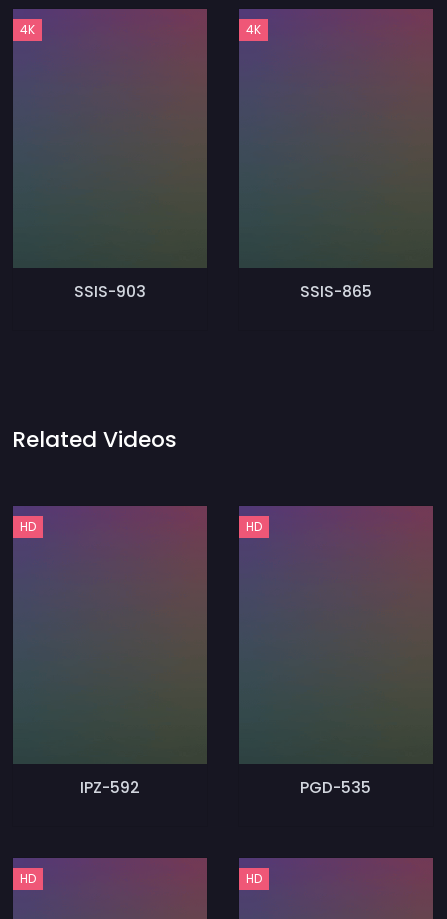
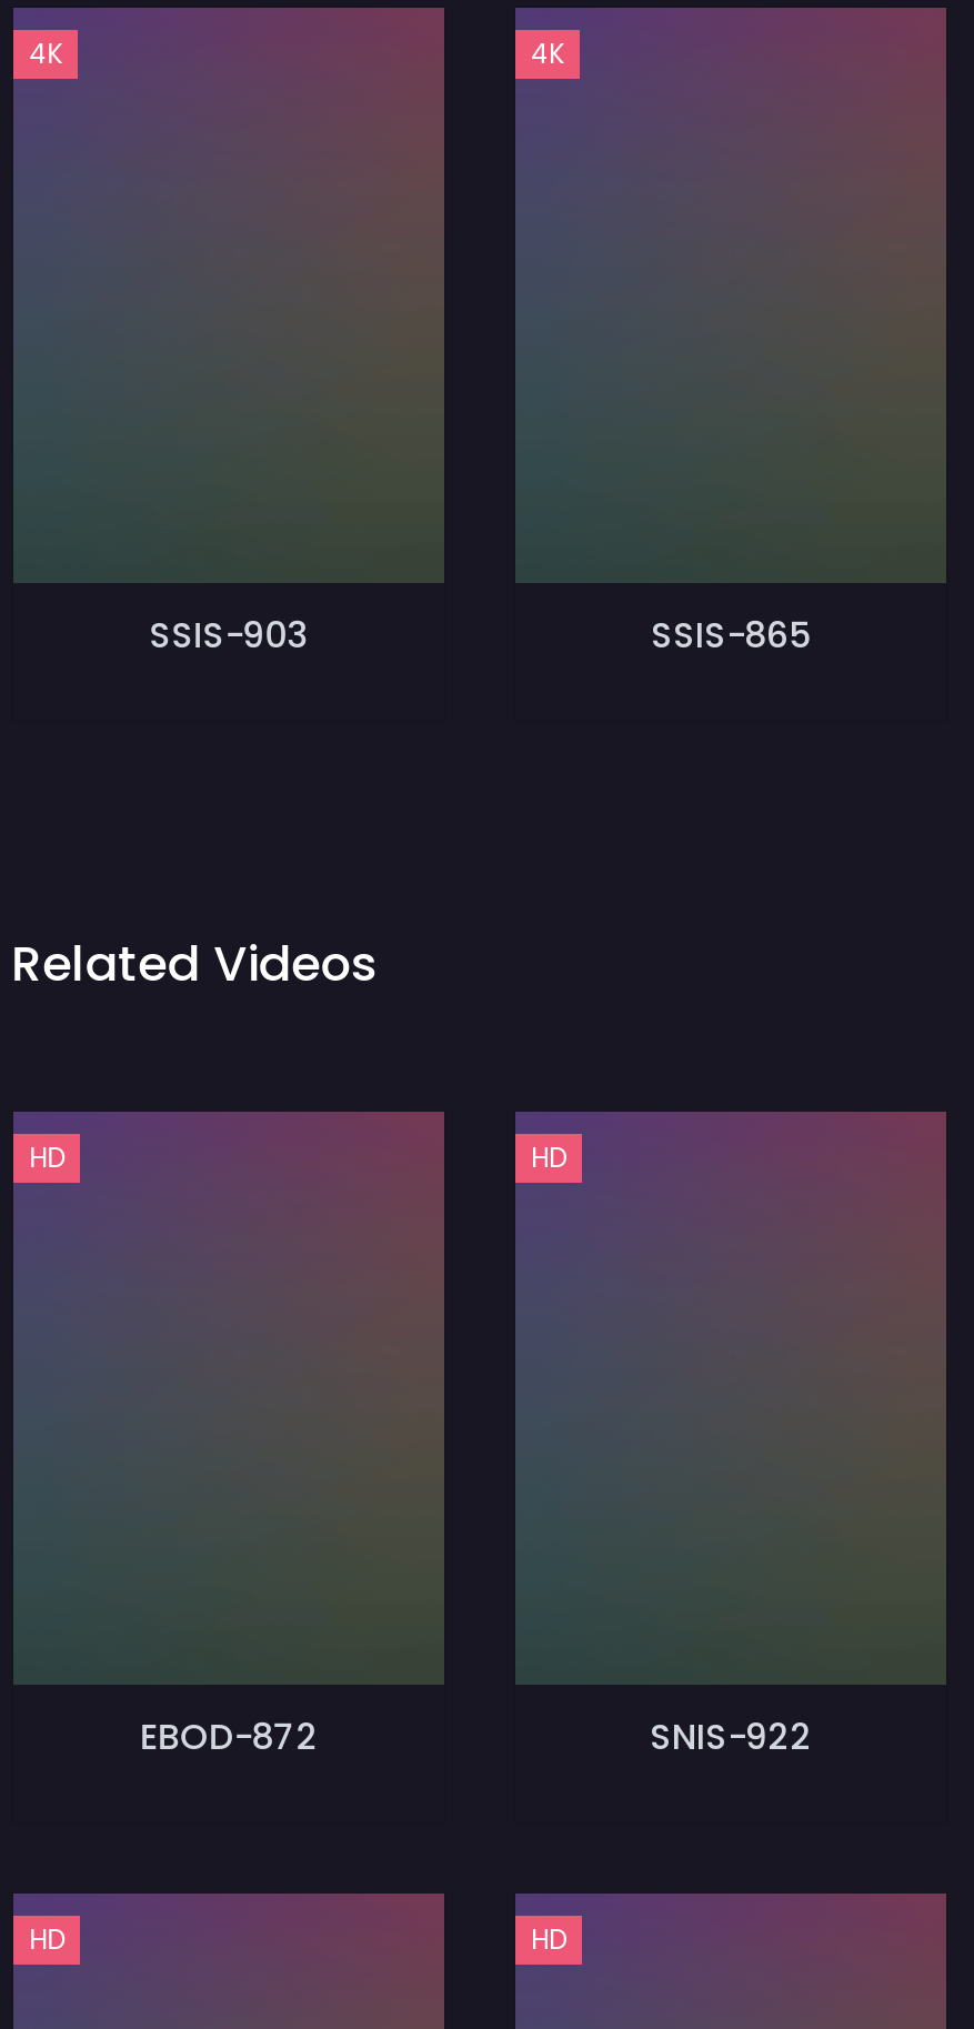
- IPZ-592
+ EBOD-872

- PGD-535
+ SNIS-922
